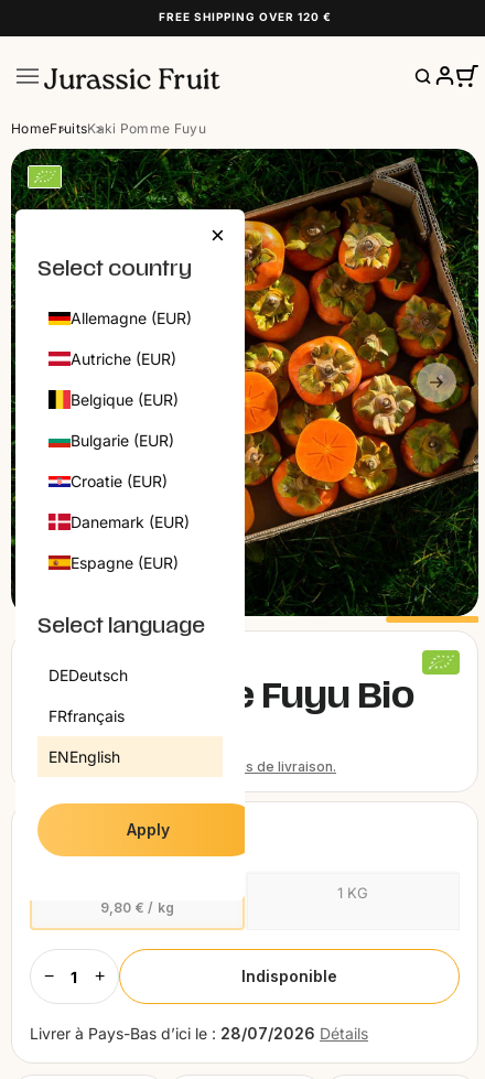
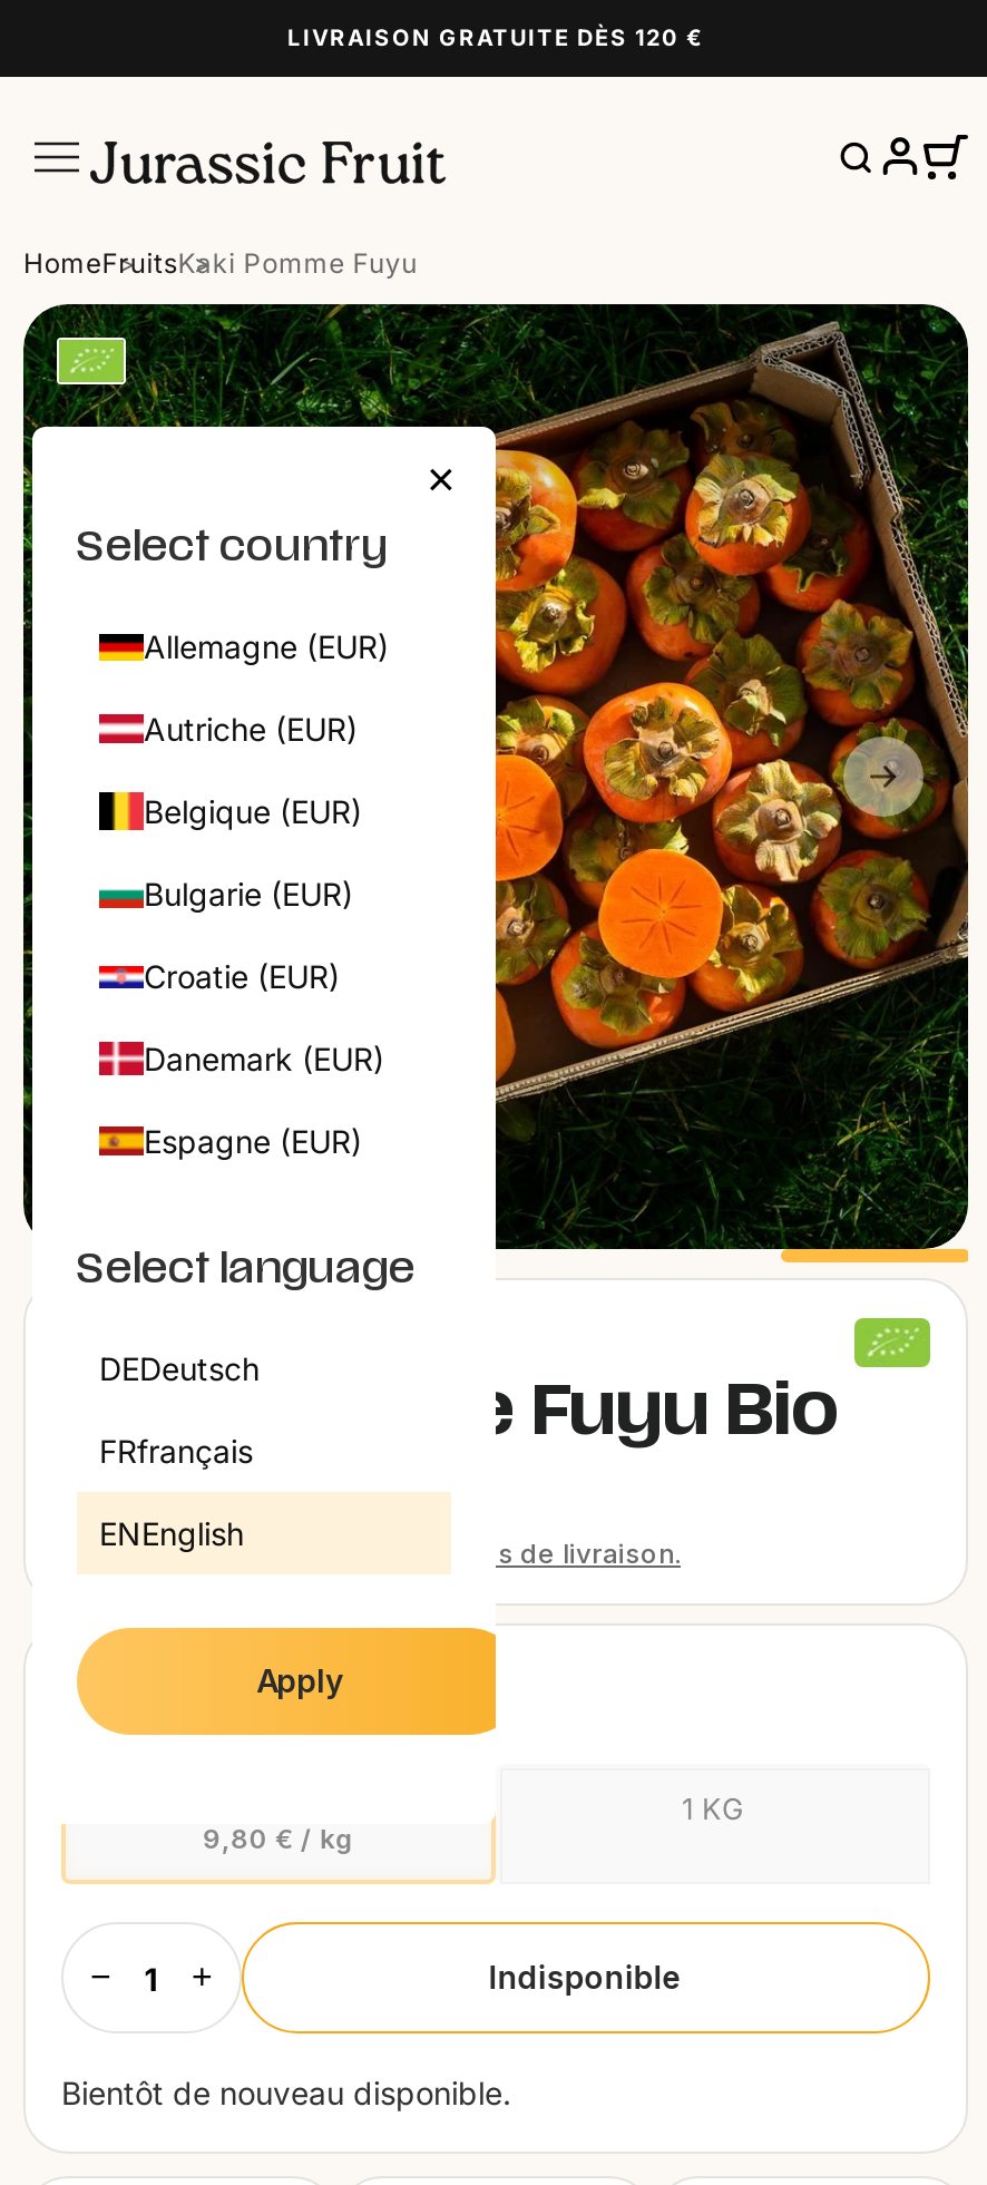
- FREE SHIPPING OVER 120 €
+ LIVRAISON GRATUITE DÈS 120 €

- Livrer à Pays-Bas d’ici le : 28/07/2026 Détails
+ Bientôt de nouveau disponible.
